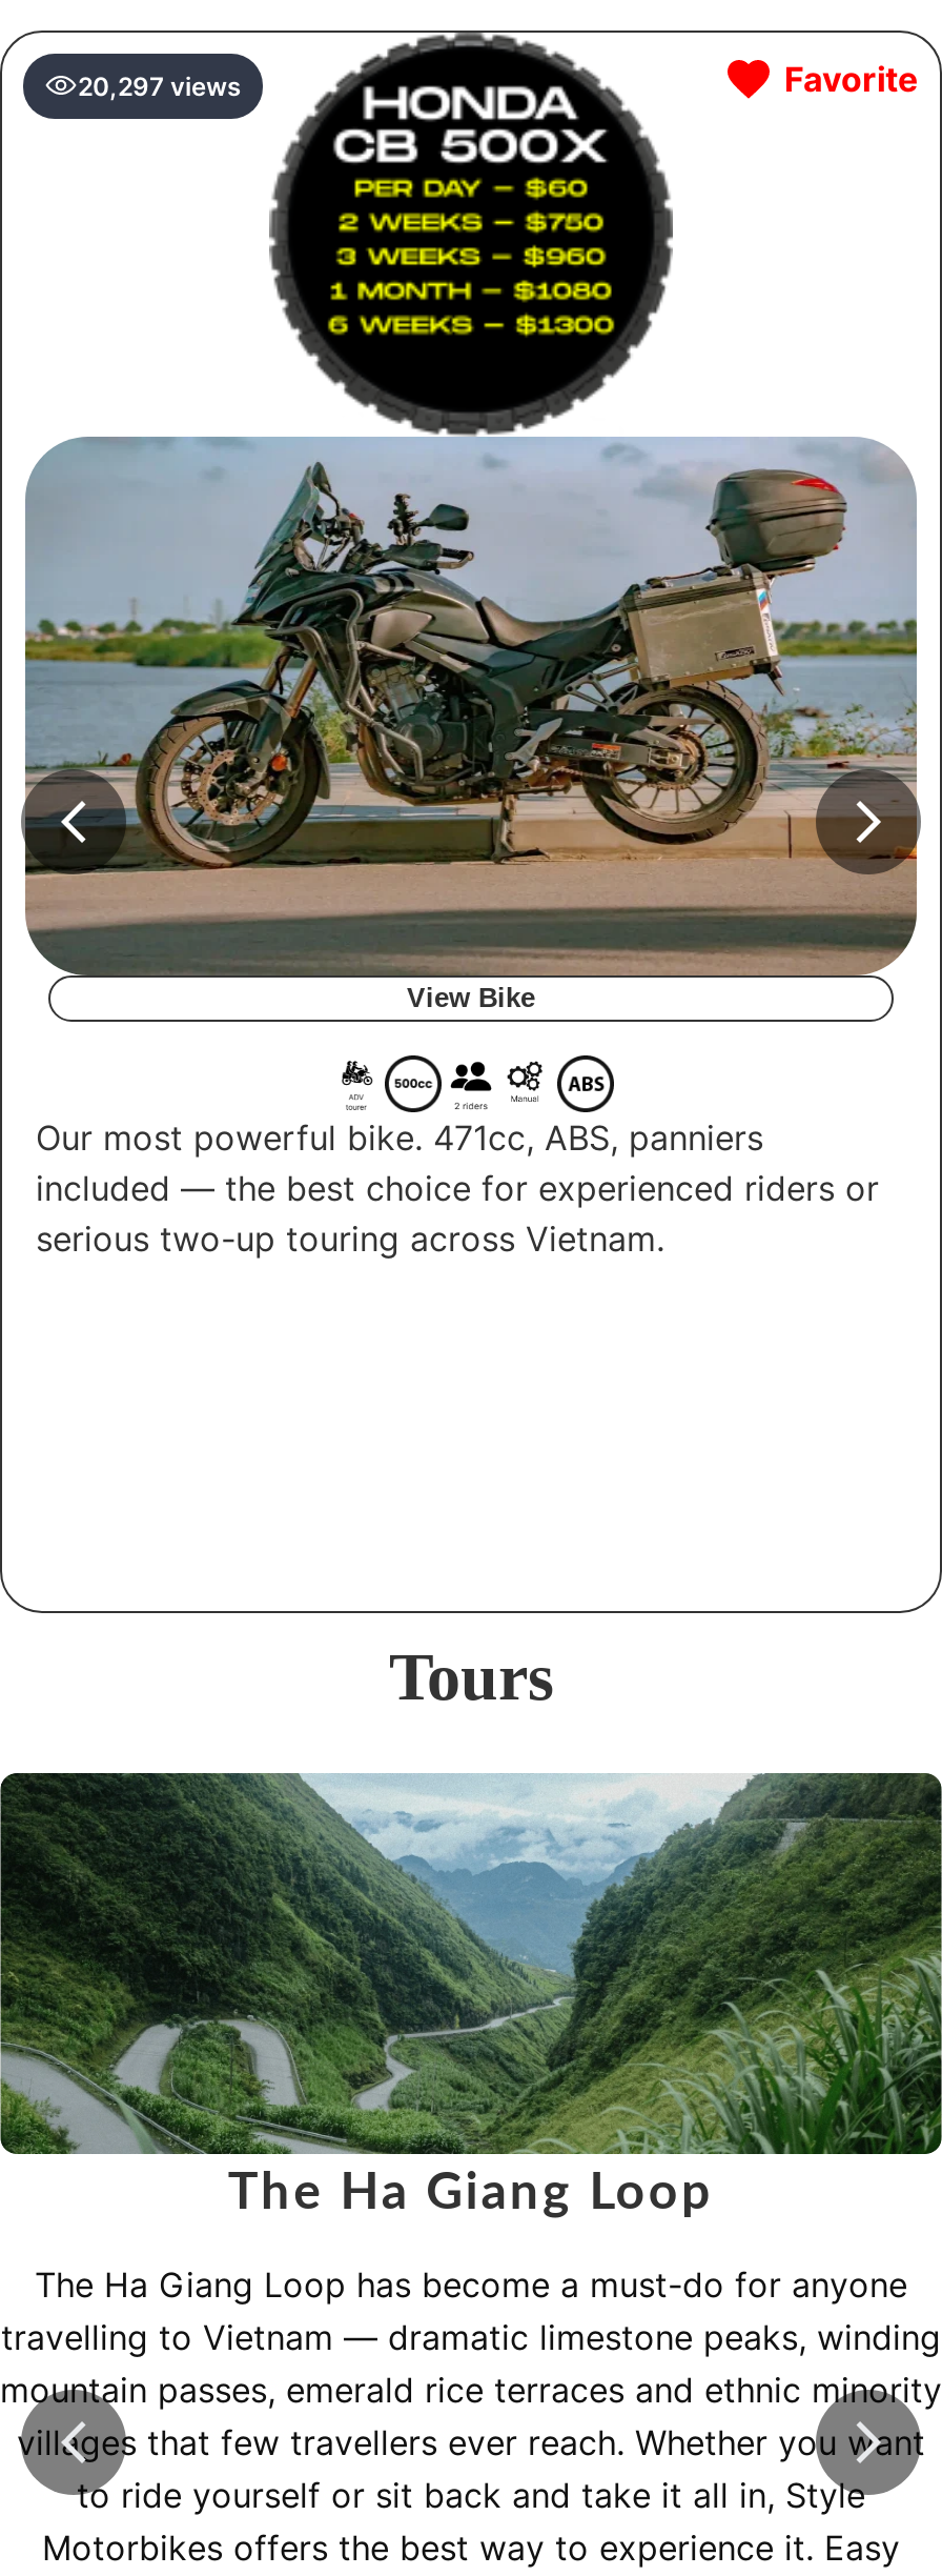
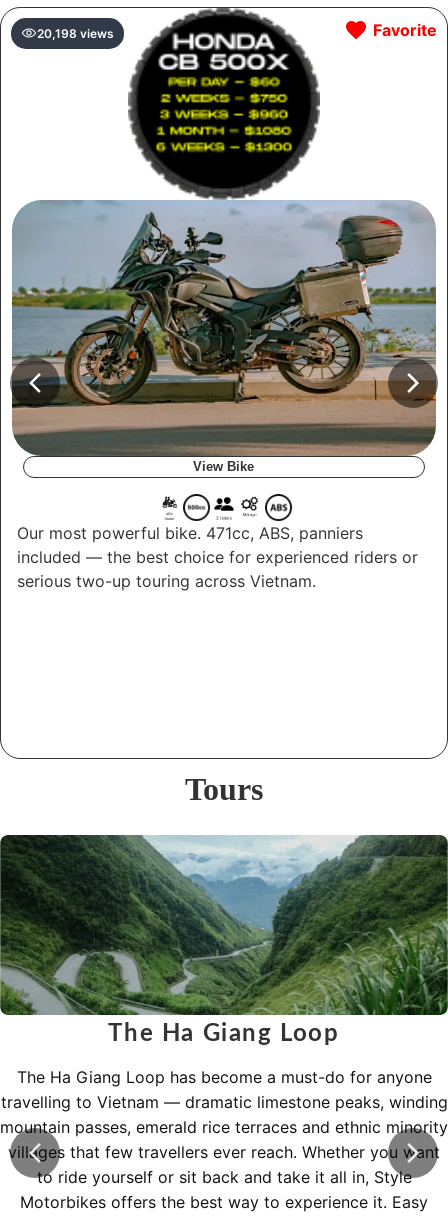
- 20,297 views
+ 20,198 views
